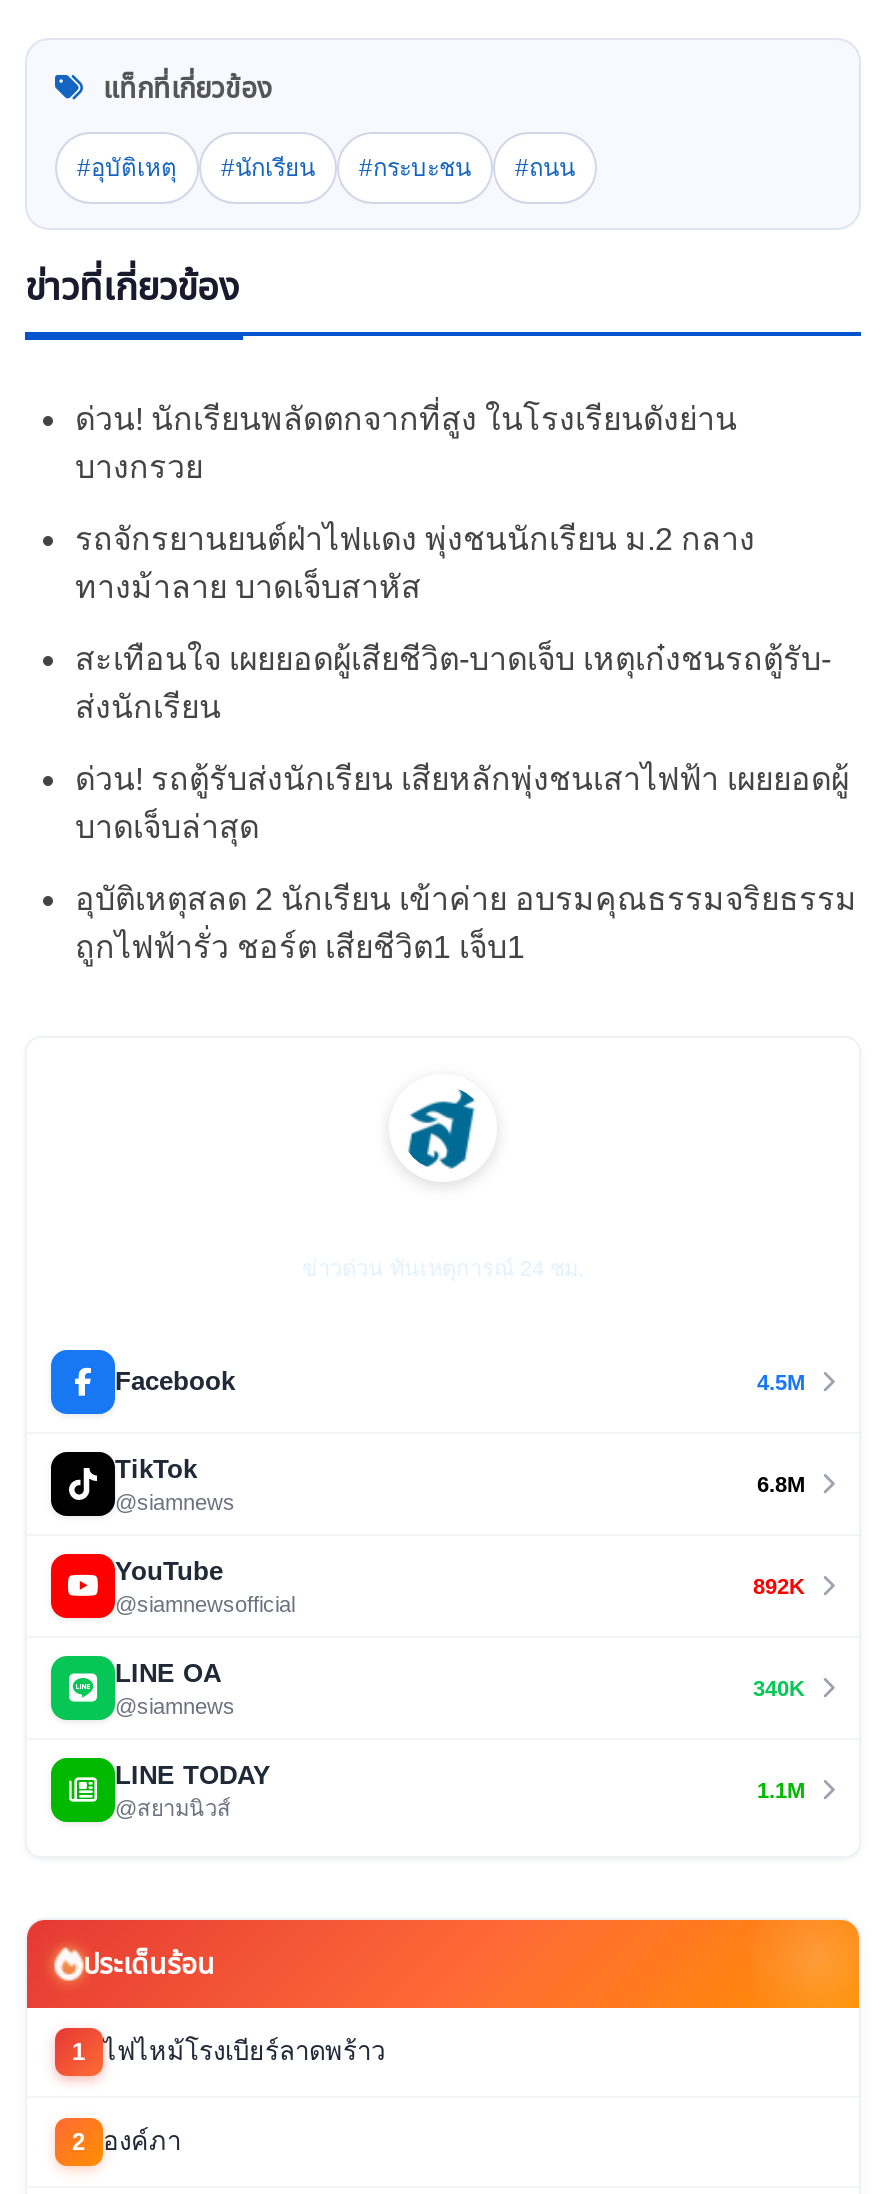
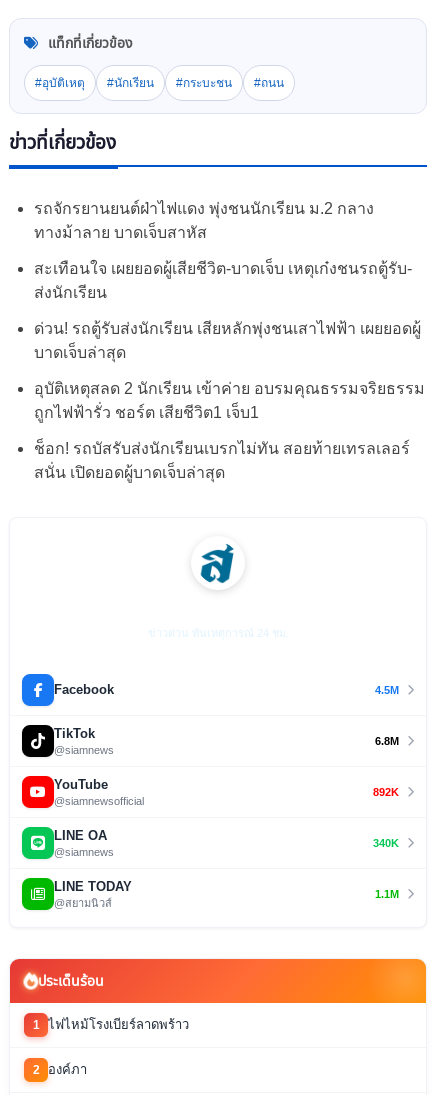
- ด่วน! นักเรียนพลัดตกจากที่สูง ในโรงเรียนดังย่าน
- บางกรวย

moved up: รถจักรยานยนต์ฝ่าไฟแดง พุ่งชนนักเรียน ม.2 กลาง | ทางม้าลาย บาดเจ็บสาหัส | สะเทือนใจ เผยยอดผู้เสียชีวิต-บาดเจ็บ เหตุเก๋งชนรถตู้รับ- | ส่งนักเรียน | ด่วน! รถตู้รับส่งนักเรียน เสียหลักพุ่งชนเสาไฟฟ้า เผยยอดผู้ | บาดเจ็บล่าสุด | อุบัติเหตุสลด 2 นักเรียน เข้าค่าย อบรมคุณธรรมจริยธรรม | ถูกไฟฟ้ารั่ว ชอร์ต เสียชีวิต1 เจ็บ1

+ ช็อก! รถบัสรับส่งนักเรียนเบรกไม่ทัน สอยท้ายเทรลเลอร์
+ สนั่น เปิดยอดผู้บาดเจ็บล่าสุด
